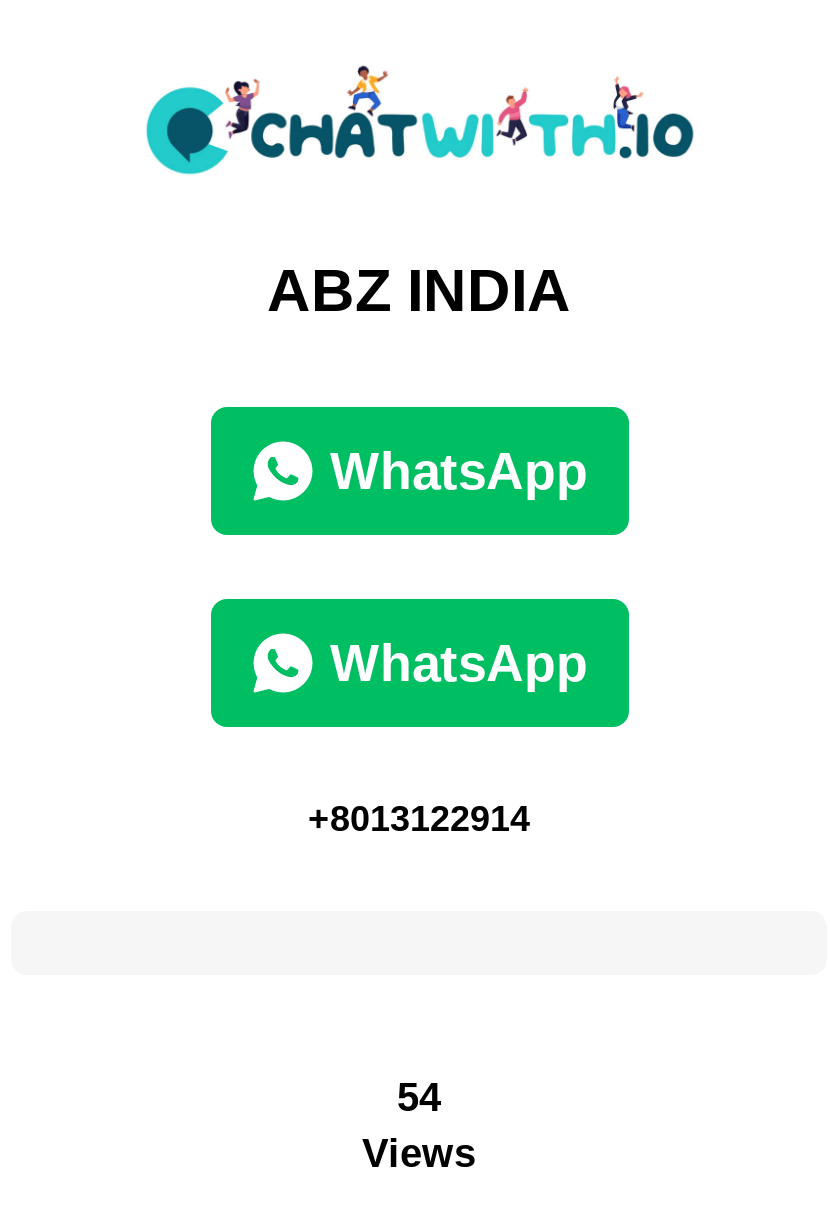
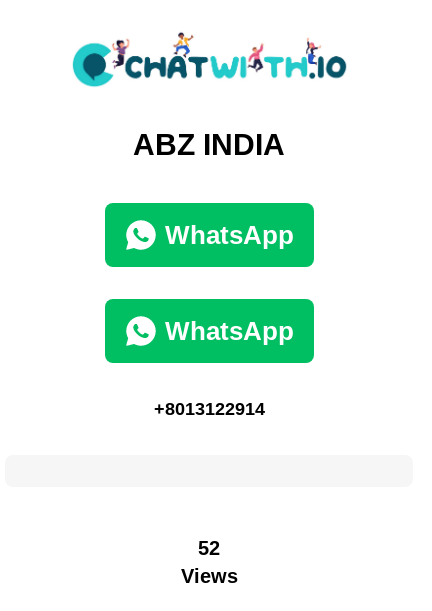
- 54
+ 52
